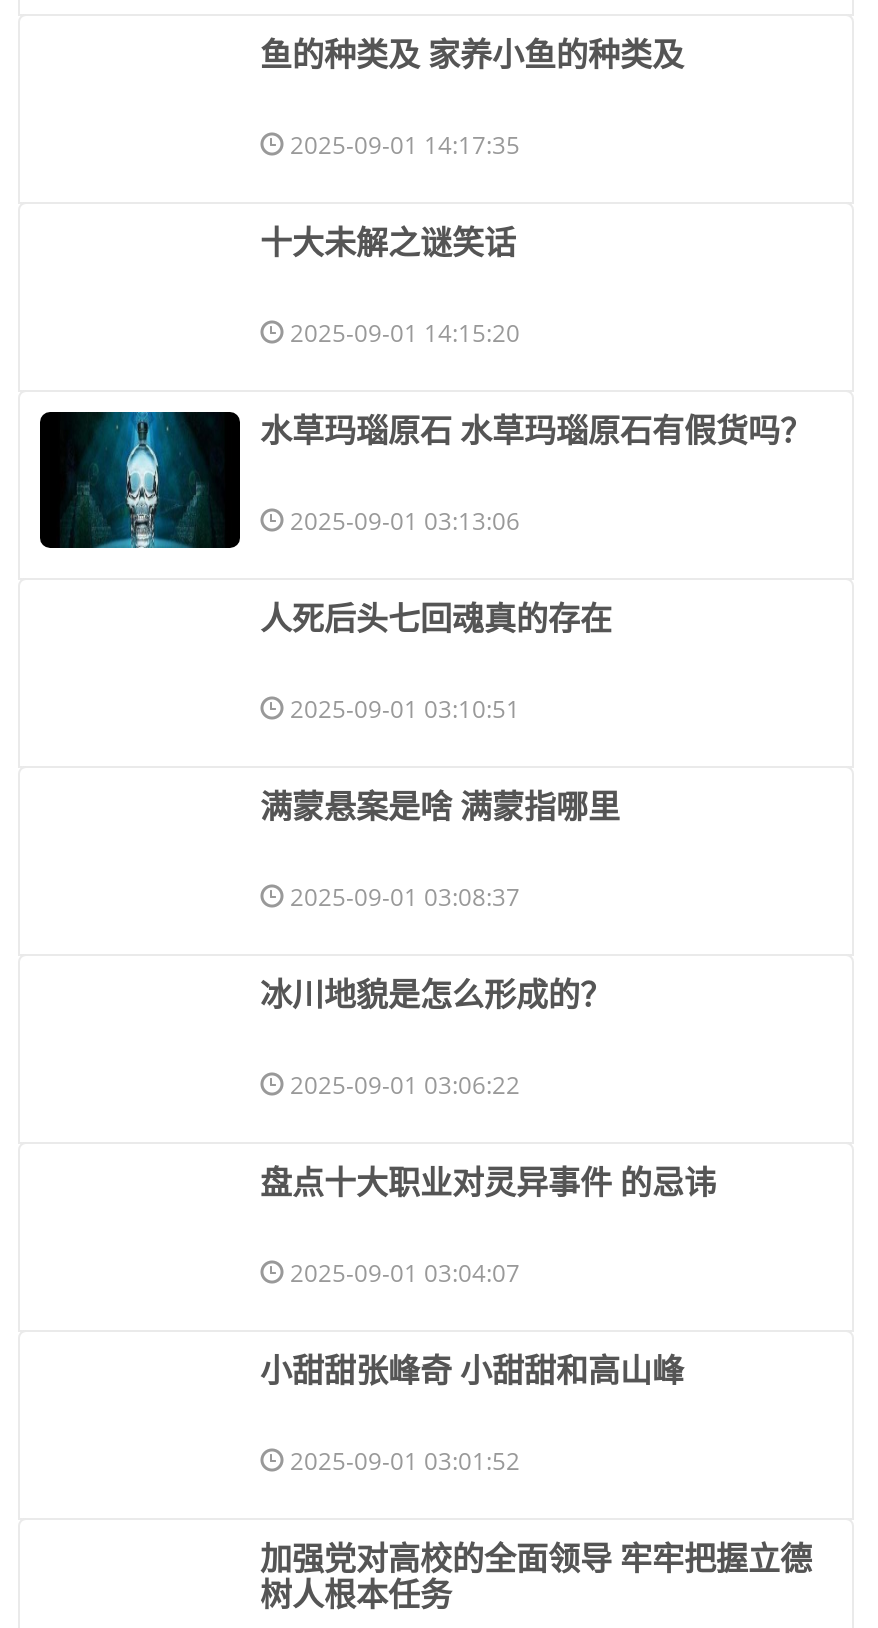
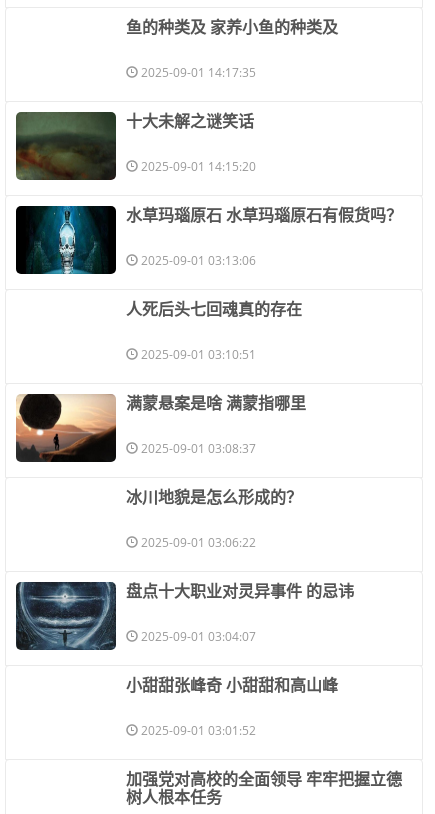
+ [image]

+ [image]

+ [image]
